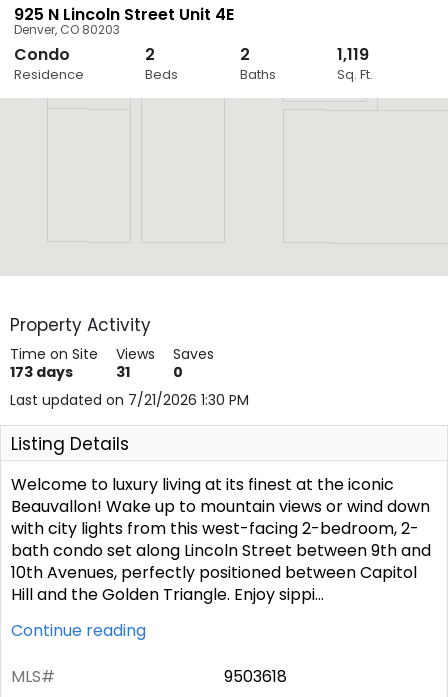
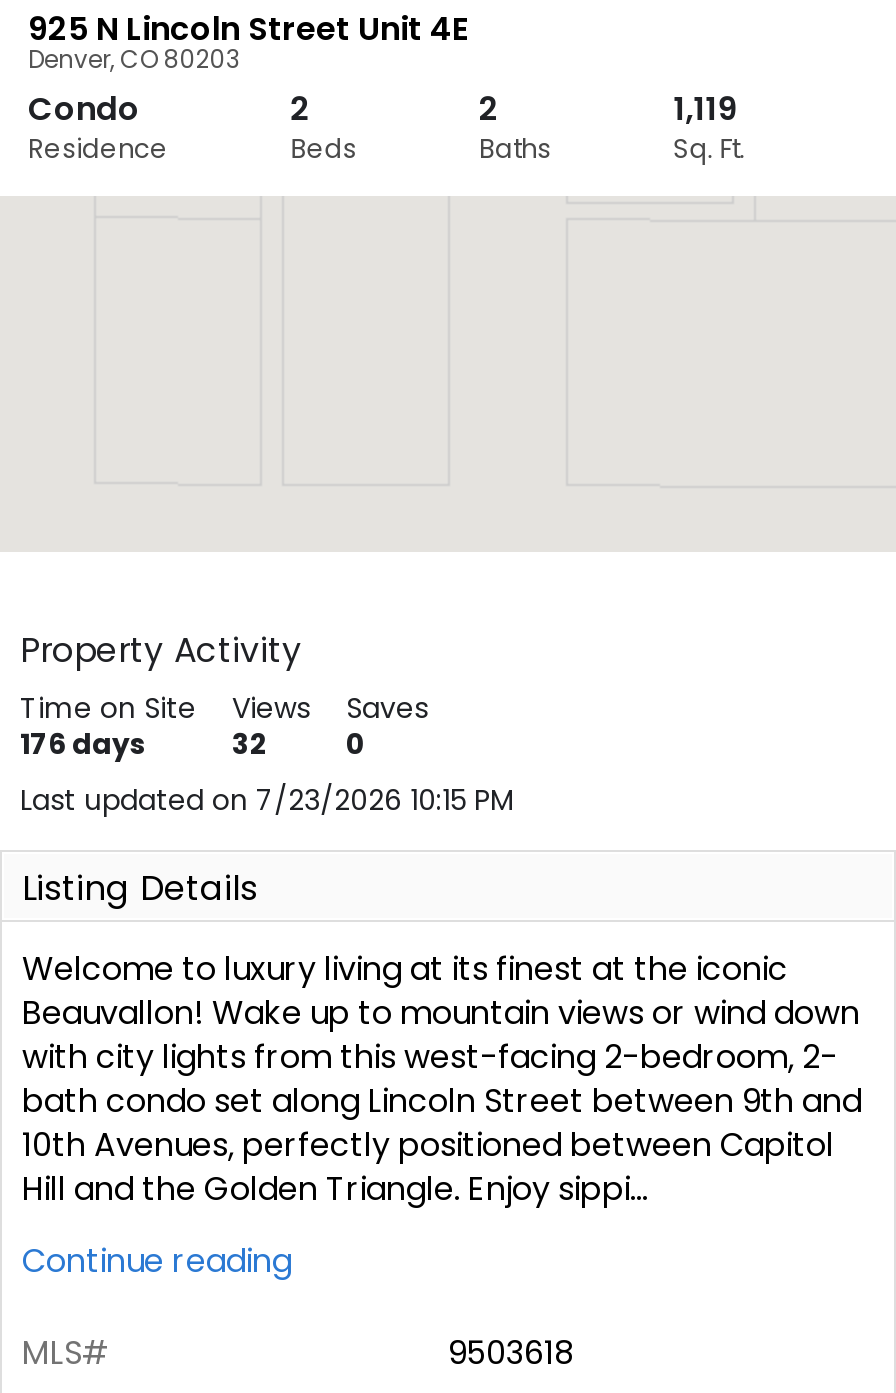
- 173 days
+ 176 days

- 31
+ 32

- Last updated on 7/21/2026 1:30 PM
+ Last updated on 7/23/2026 10:15 PM
